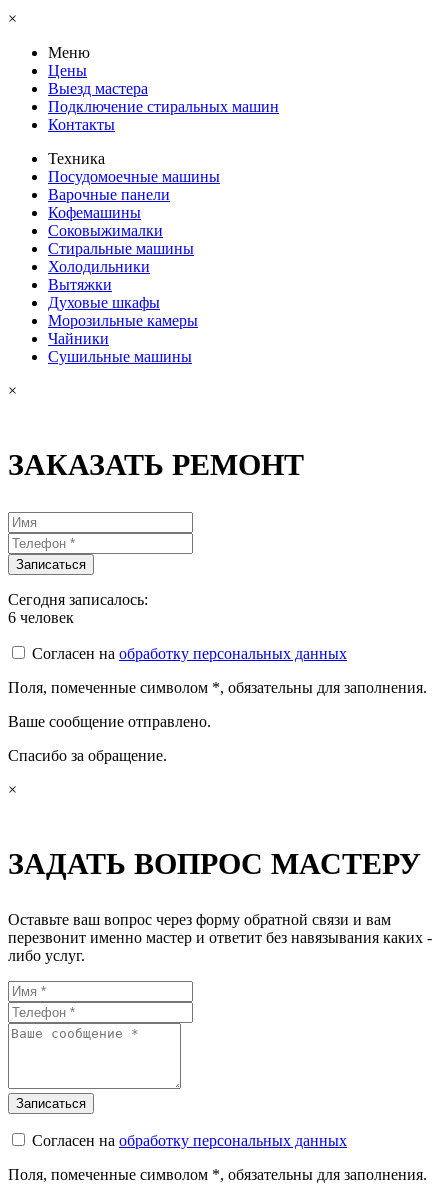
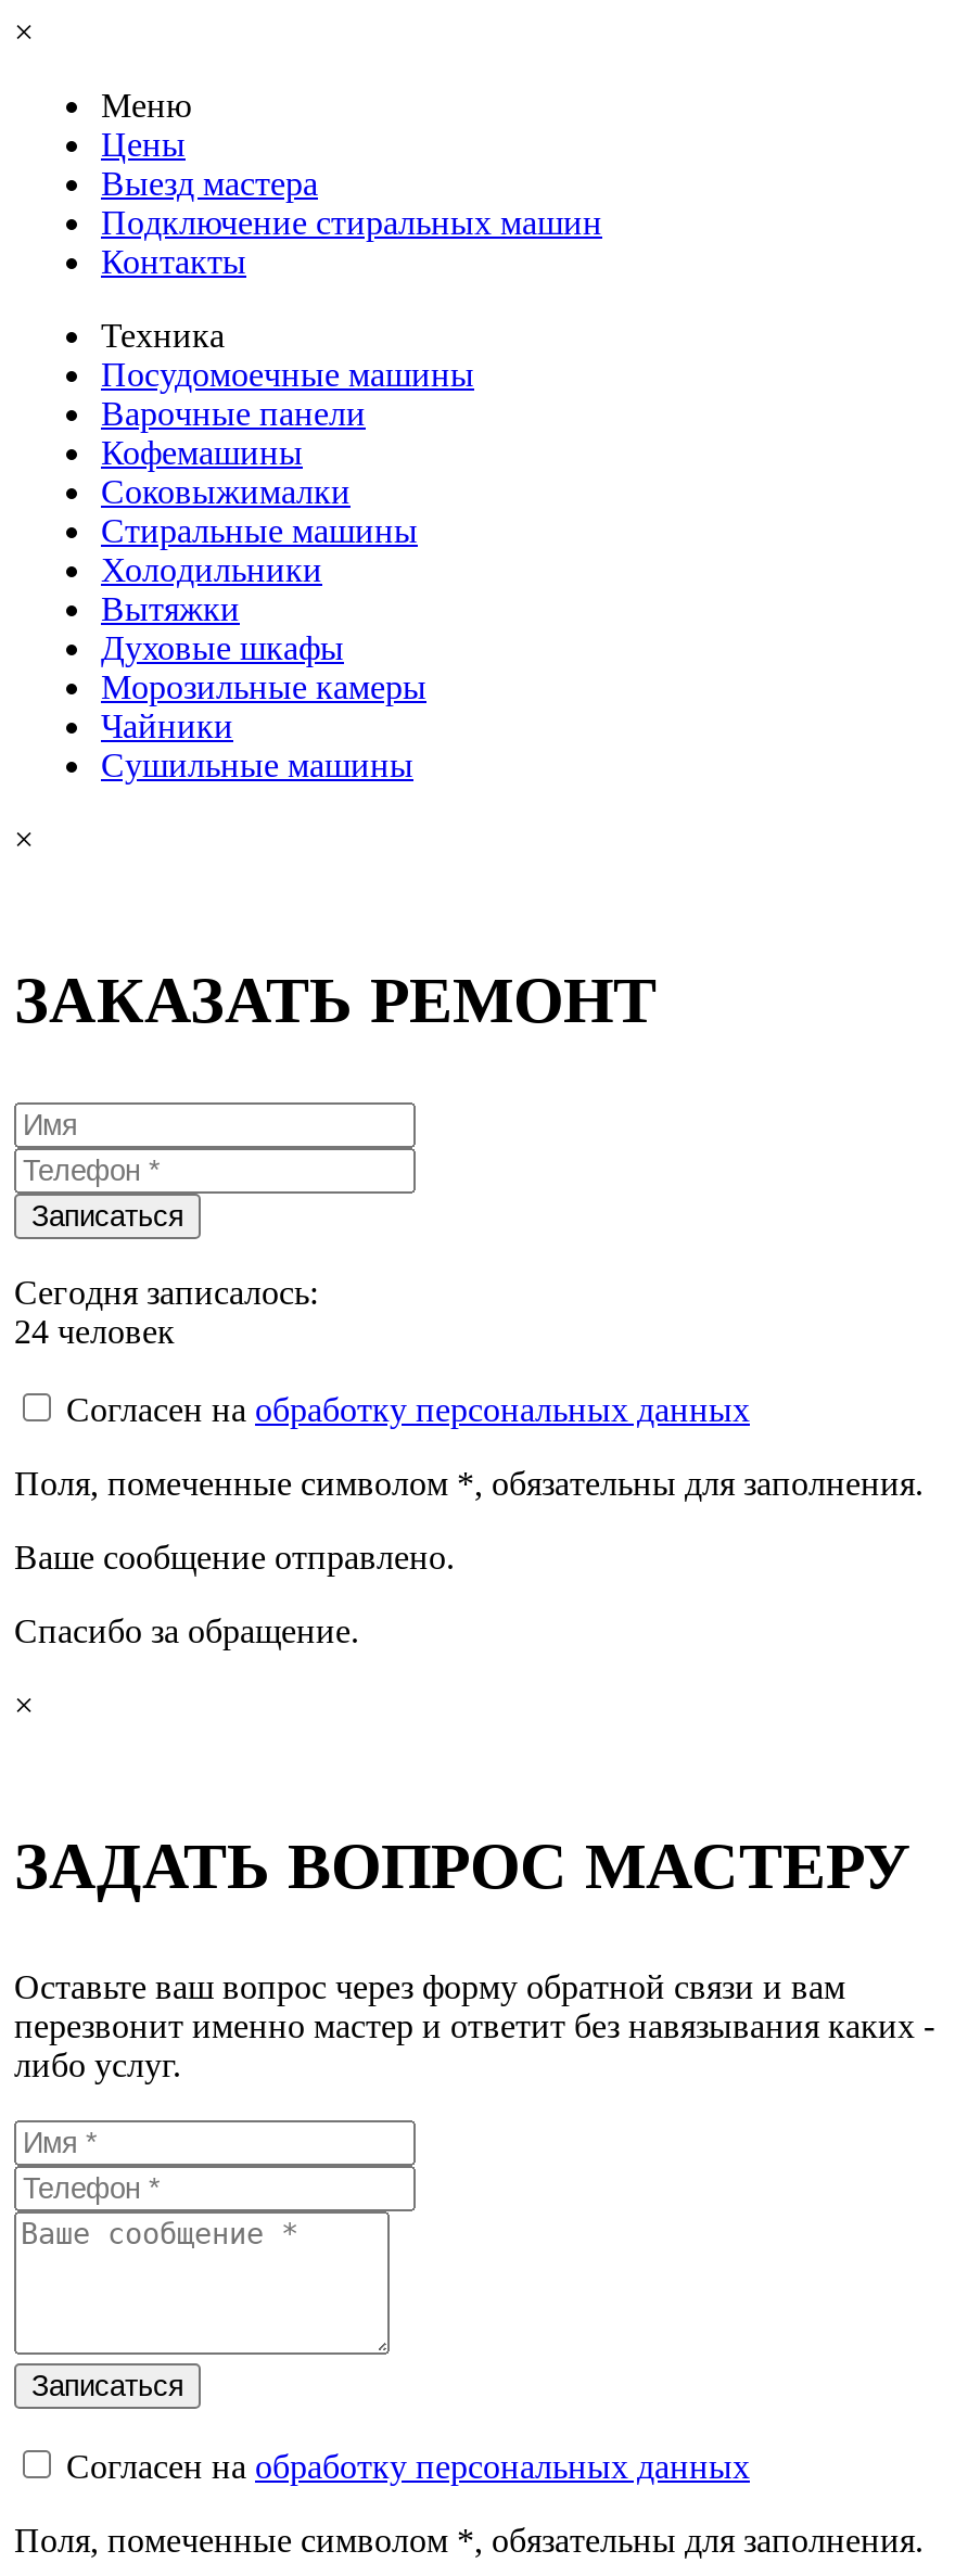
- 6 человек
+ 24 человек
